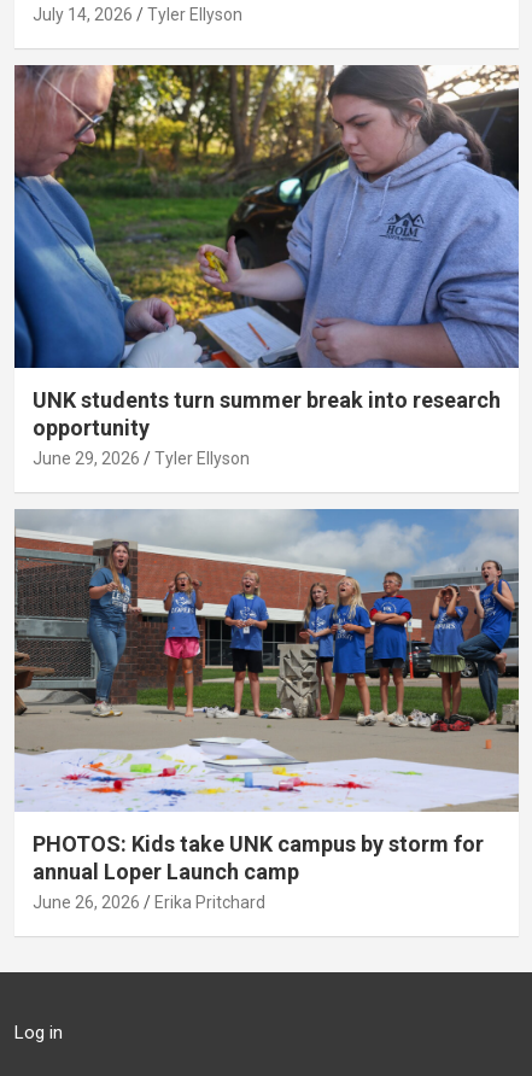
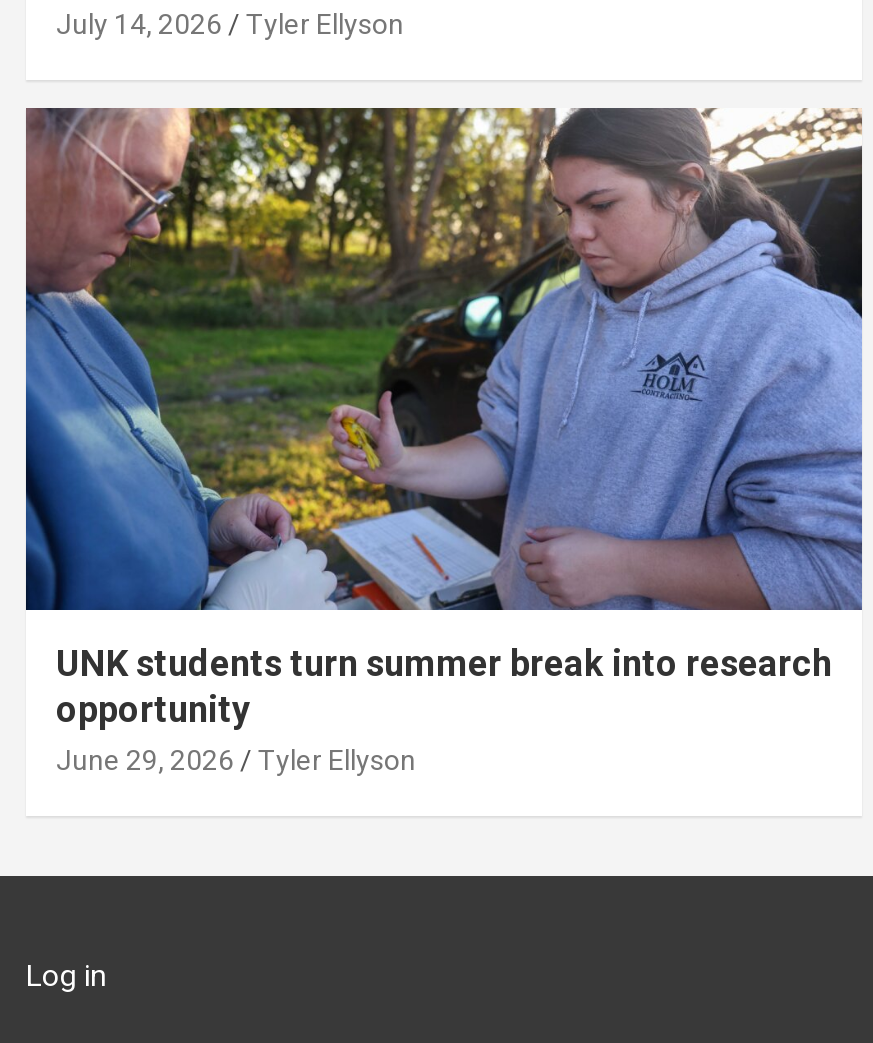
- [image]
- PHOTOS: Kids take UNK campus by storm for
- annual Loper Launch camp
- June 26, 2026
- Erika Pritchard
